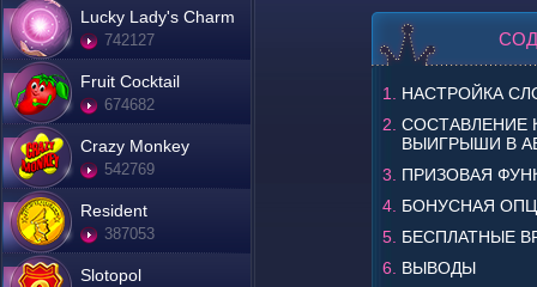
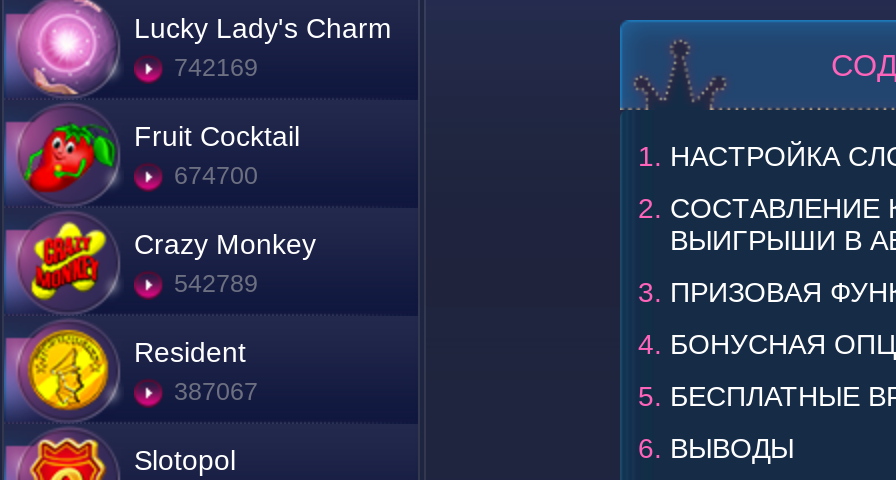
- 742127
+ 742169

- 674682
+ 674700

- 542769
+ 542789

- 387053
+ 387067
